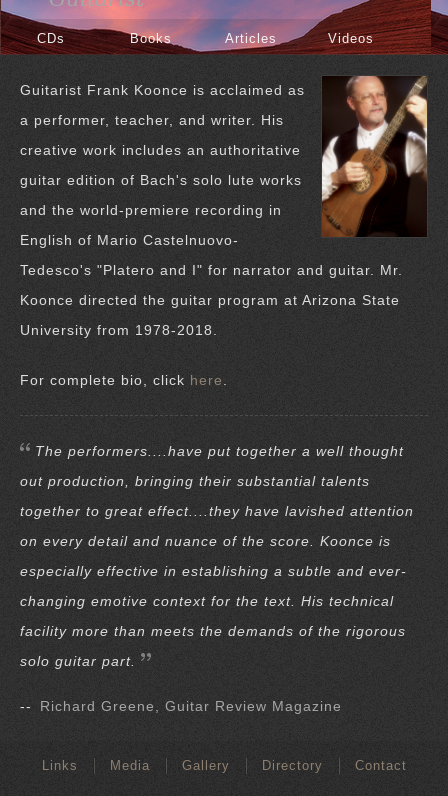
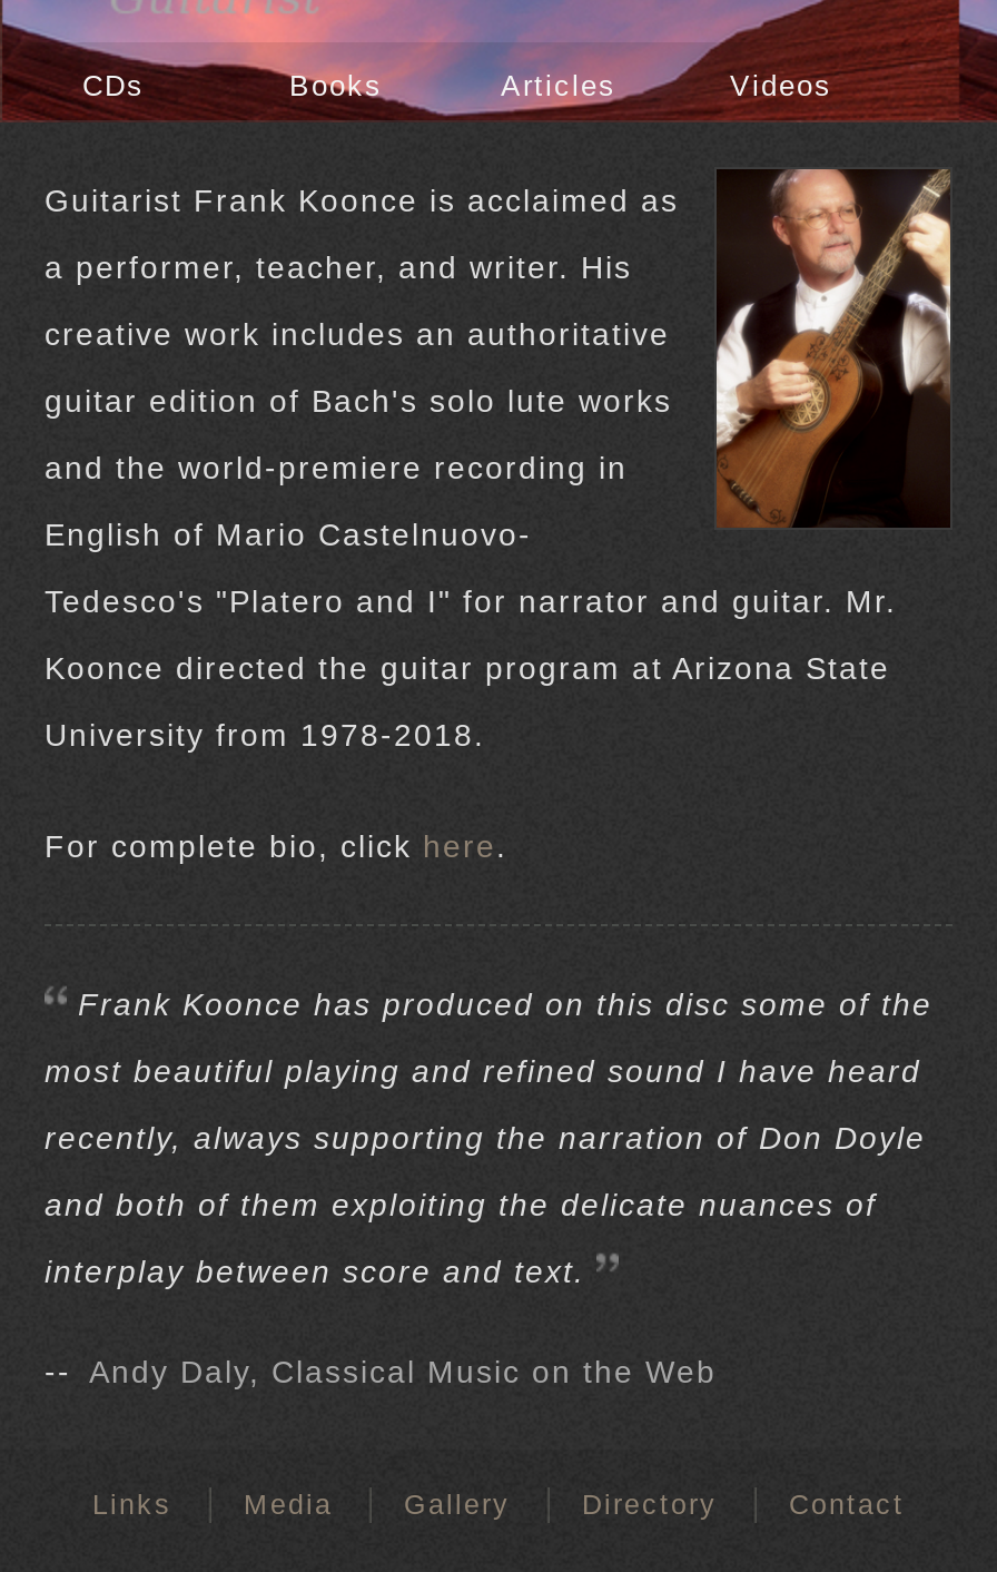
- The performers....have put together a well thought
- out production, bringing their substantial talents
- together to great effect....they have lavished attention
- on every detail and nuance of the score. Koonce is
- especially effective in establishing a subtle and ever-
- changing emotive context for the text. His technical
- facility more than meets the demands of the rigorous
- solo guitar part.
- -- Richard Greene, Guitar Review Magazine
+ Frank Koonce has produced on this disc some of the
+ most beautiful playing and refined sound I have heard
+ recently, always supporting the narration of Don Doyle
+ and both of them exploiting the delicate nuances of
+ interplay between score and text.
+ -- Andy Daly, Classical Music on the Web
